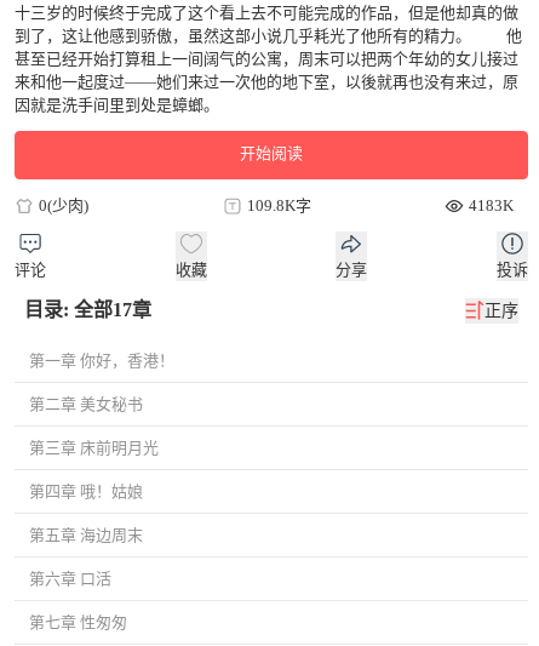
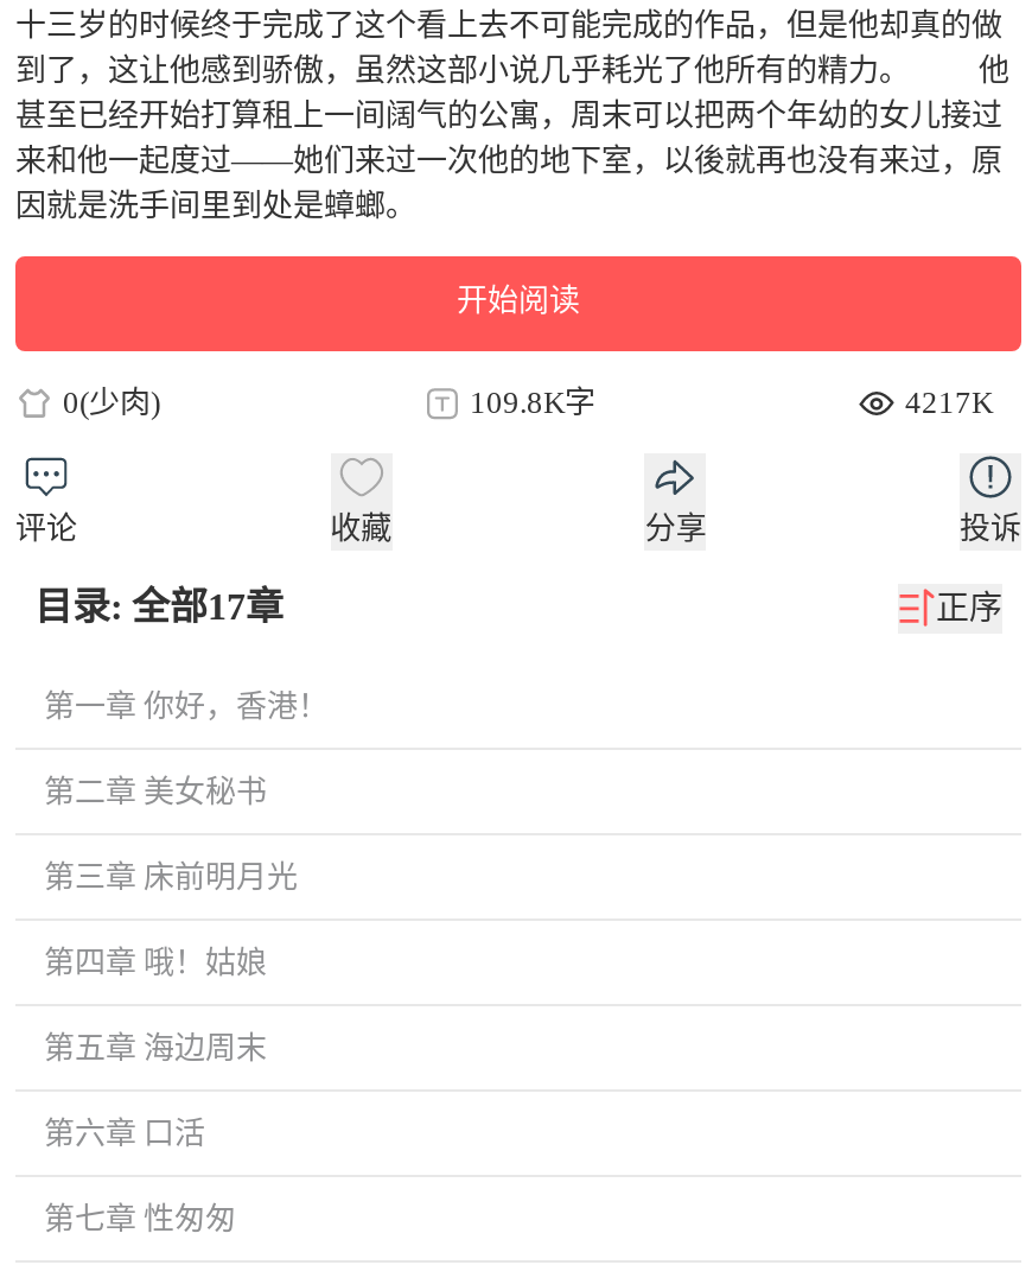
- 4183K
+ 4217K
